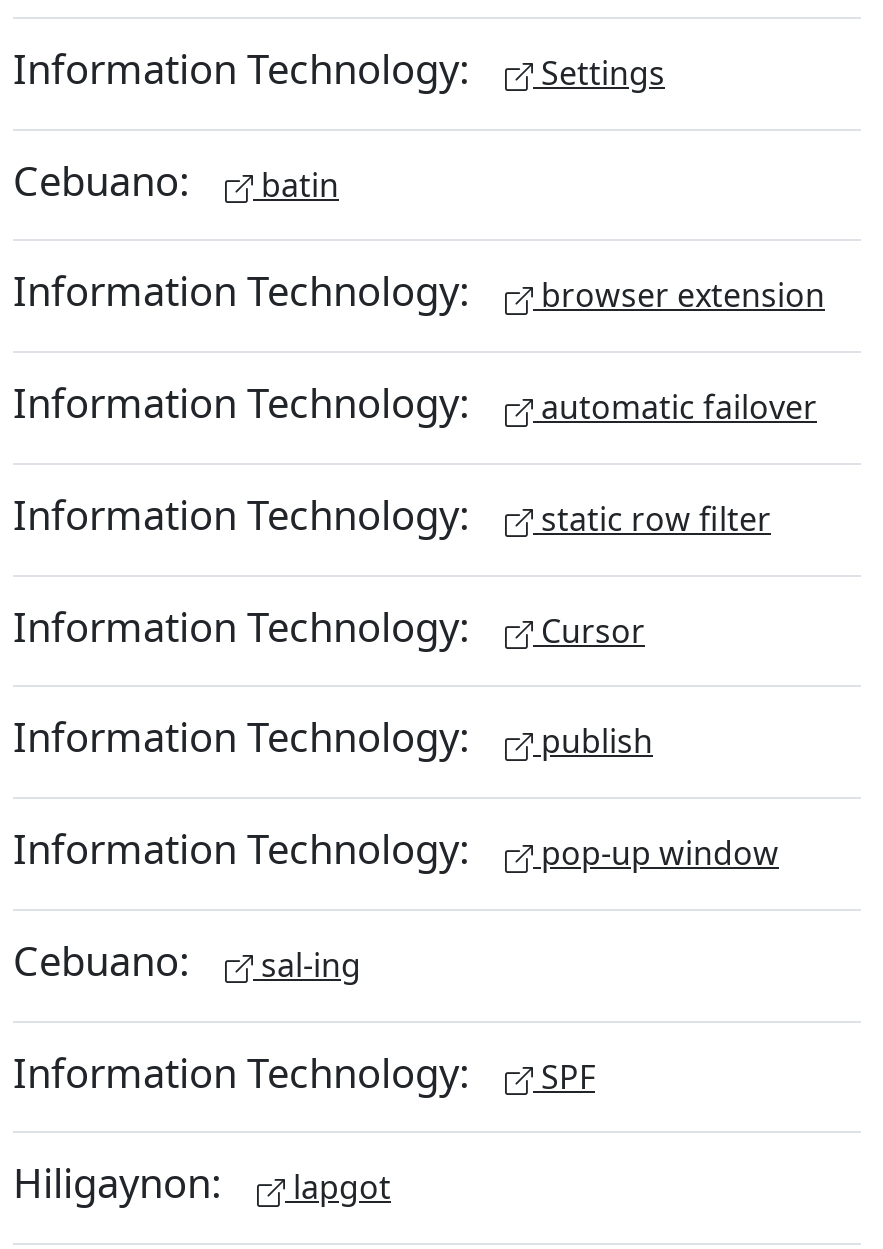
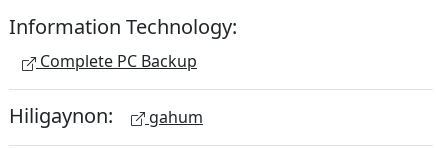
- Settings
- Cebuano:
- batin
- Information Technology:
- browser extension
- Information Technology:
- automatic failover
- Information Technology:
- static row filter
- Information Technology:
- Cursor
- Information Technology:
- publish
- Information Technology:
- pop-up window
- Cebuano:
- sal-ing
- Information Technology:
- SPF
+ Complete PC Backup

- lapgot
+ gahum
